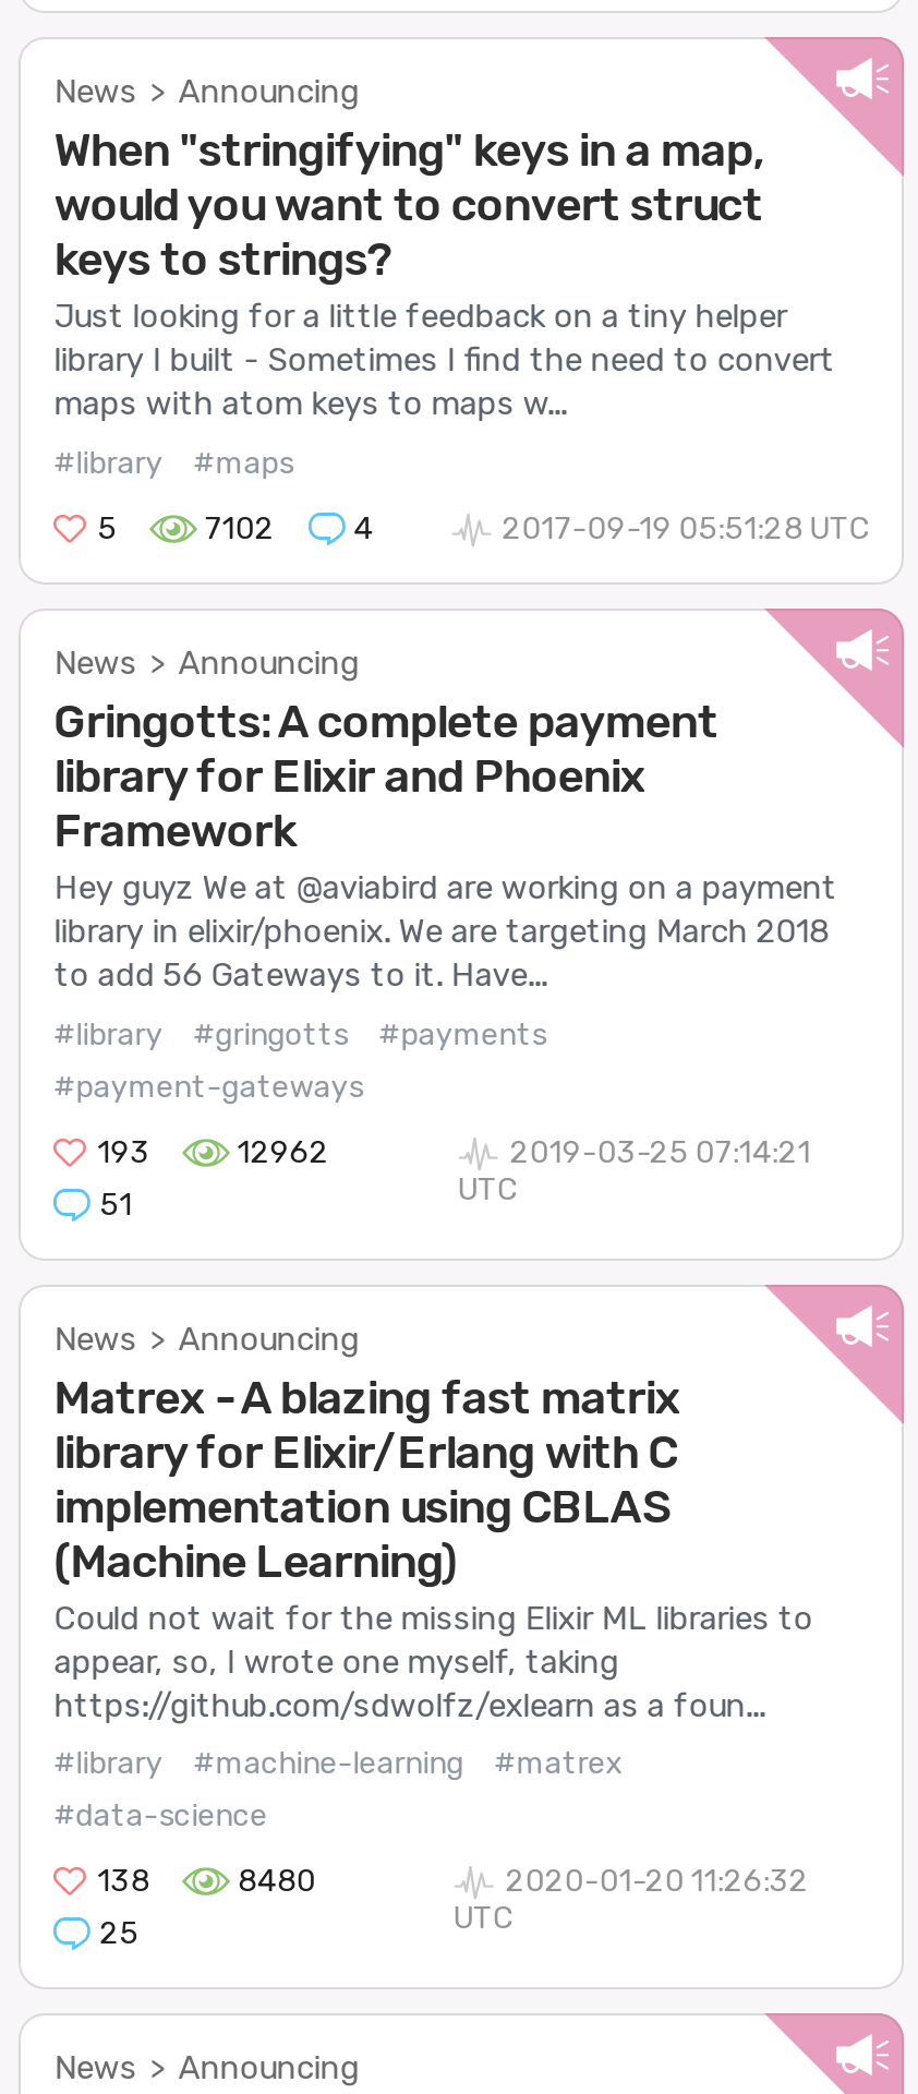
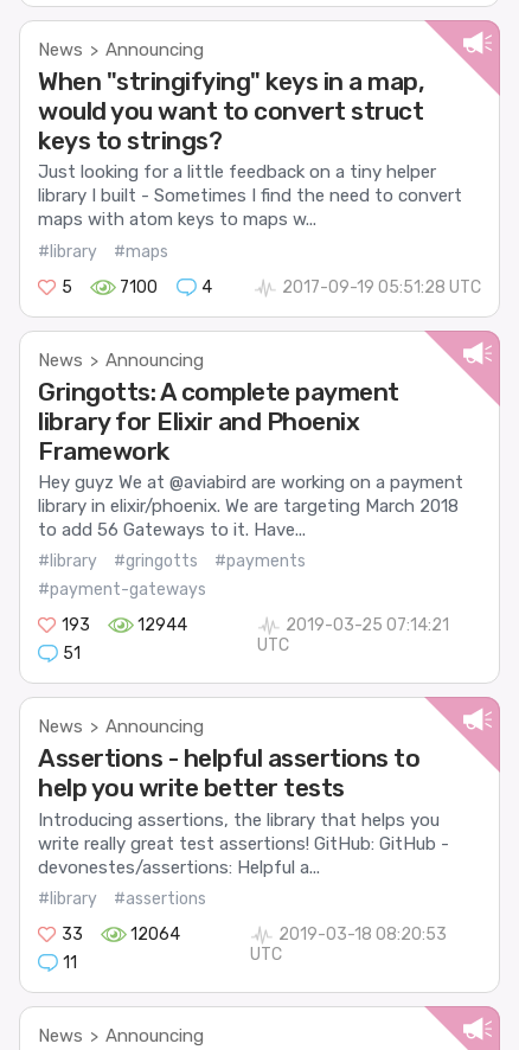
- 7102
+ 7100

- 12962
+ 12944

- Matrex - A blazing fast matrix
- library for Elixir/Erlang with C
- implementation using CBLAS
- (Machine Learning)
- Could not wait for the missing Elixir ML libraries to
- appear, so, I wrote one myself, taking
- https://github.com/sdwolfz/exlearn as a foun...
+ Assertions - helpful assertions to
+ help you write better tests
+ Introducing assertions, the library that helps you
+ write really great test assertions! GitHub: GitHub -
+ devonestes/assertions: Helpful a...

- #machine-learning
- #matrex
- #data-science
+ #assertions

- 138
- 8480
- 25
+ 33
+ 12064
+ 11

- 2020-01-20 11:26:32
+ 2019-03-18 08:20:53
